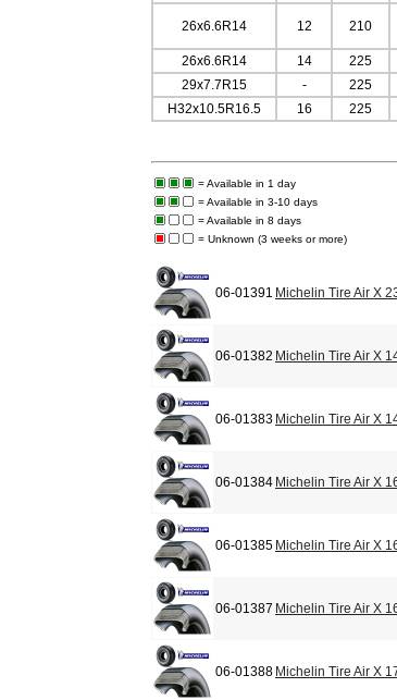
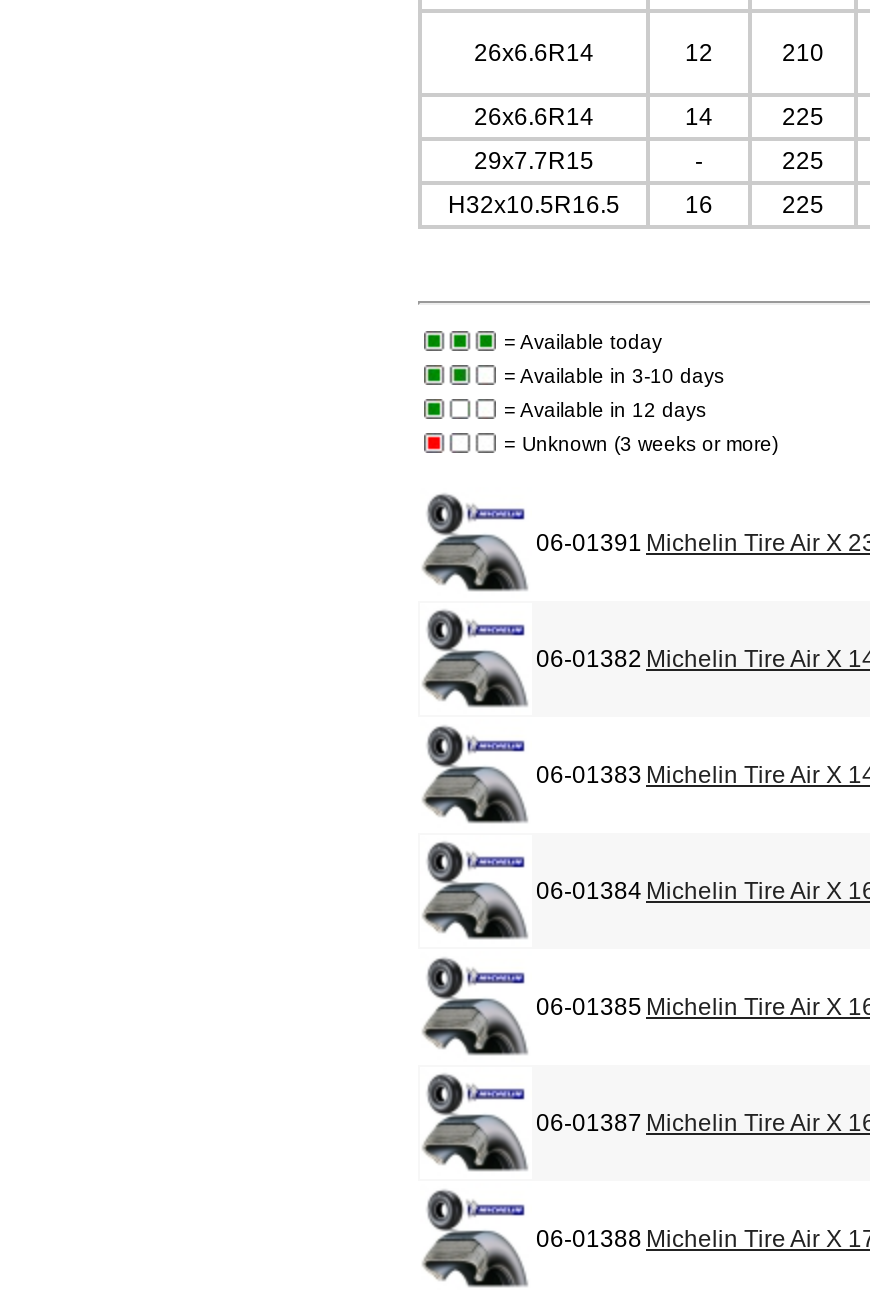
- = Available in 1 day
+ = Available today

- = Available in 8 days
+ = Available in 12 days
